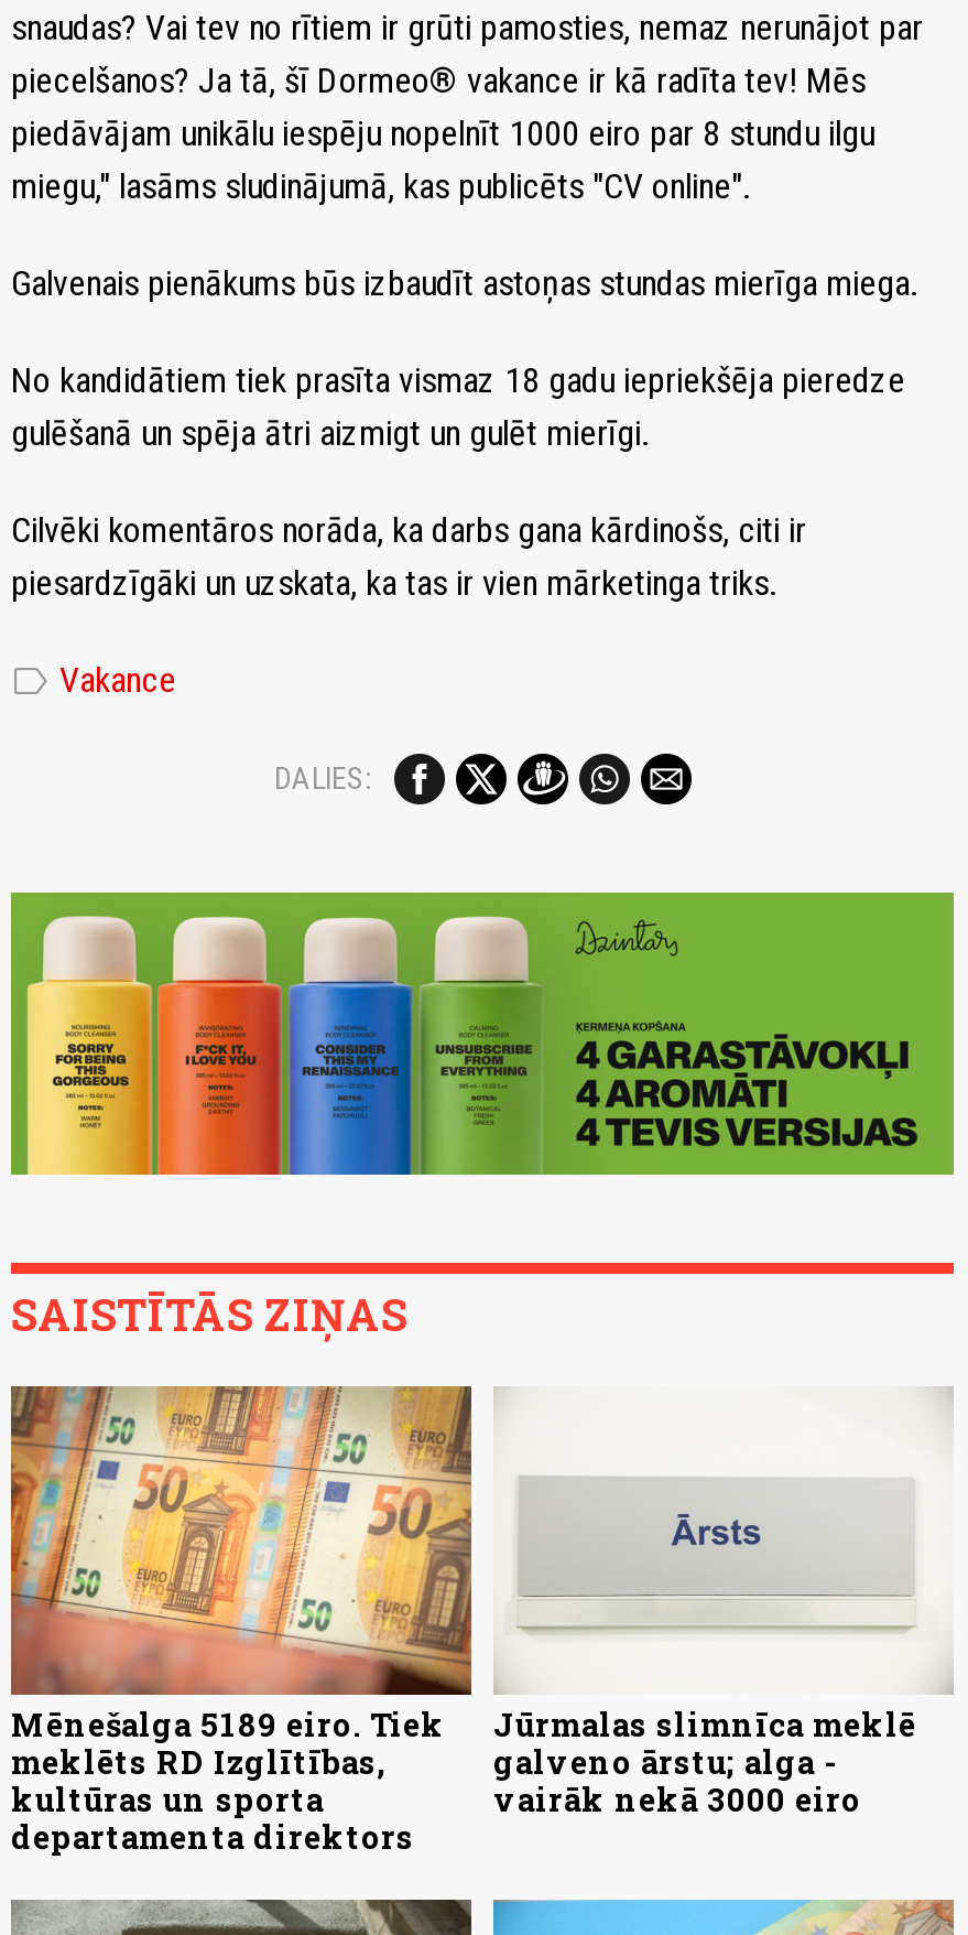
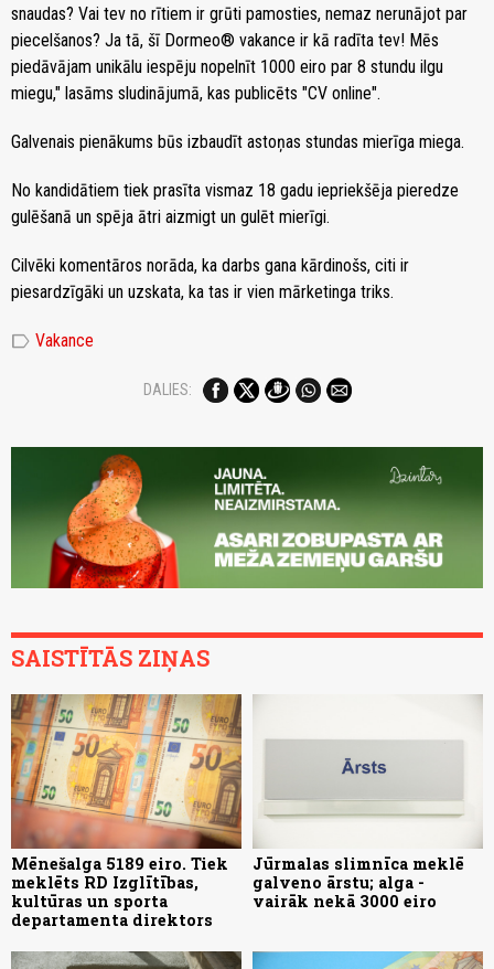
- [image]
+ [image]
